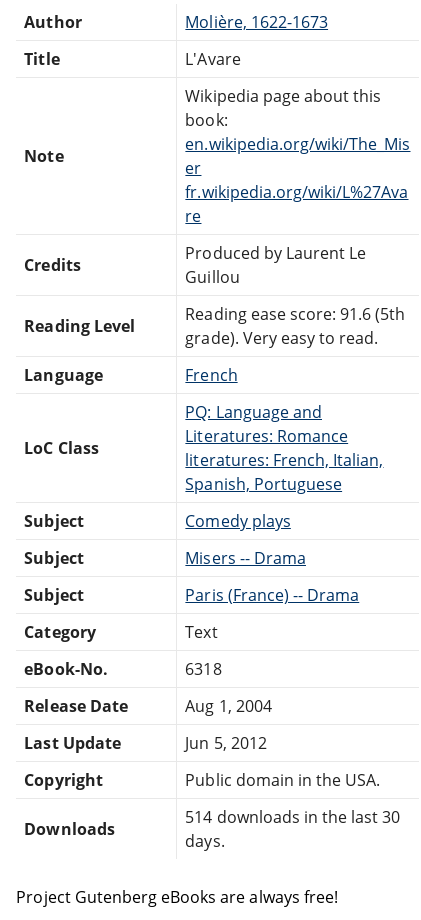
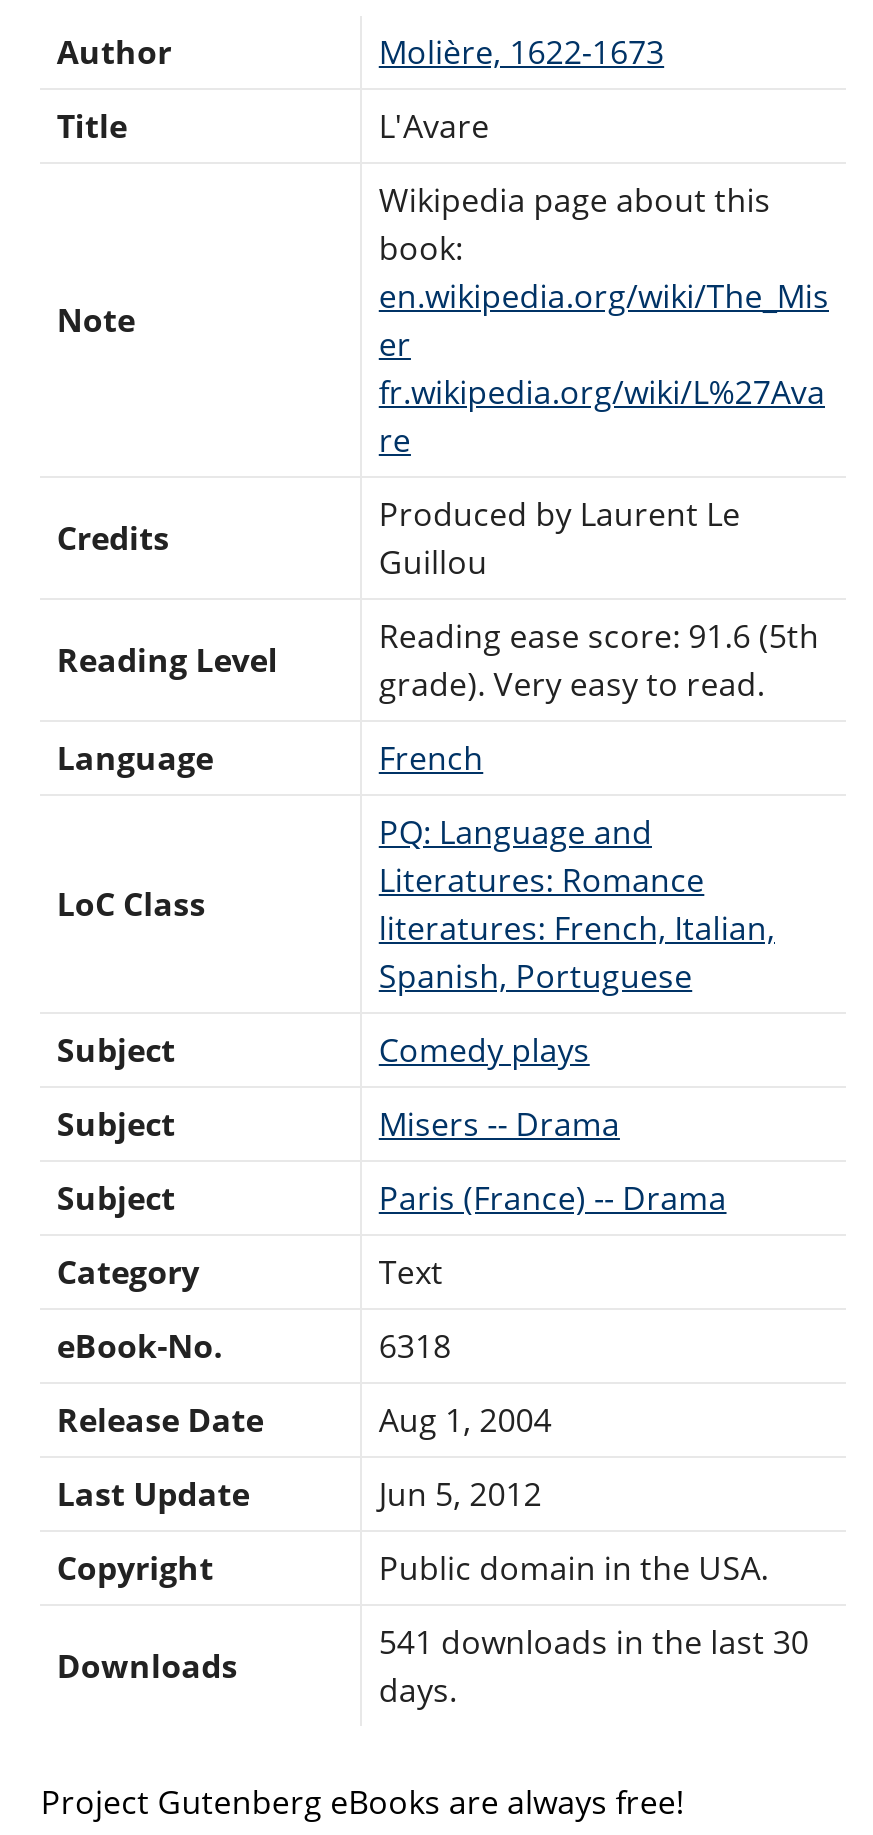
- 514 downloads in the last 30
+ 541 downloads in the last 30
